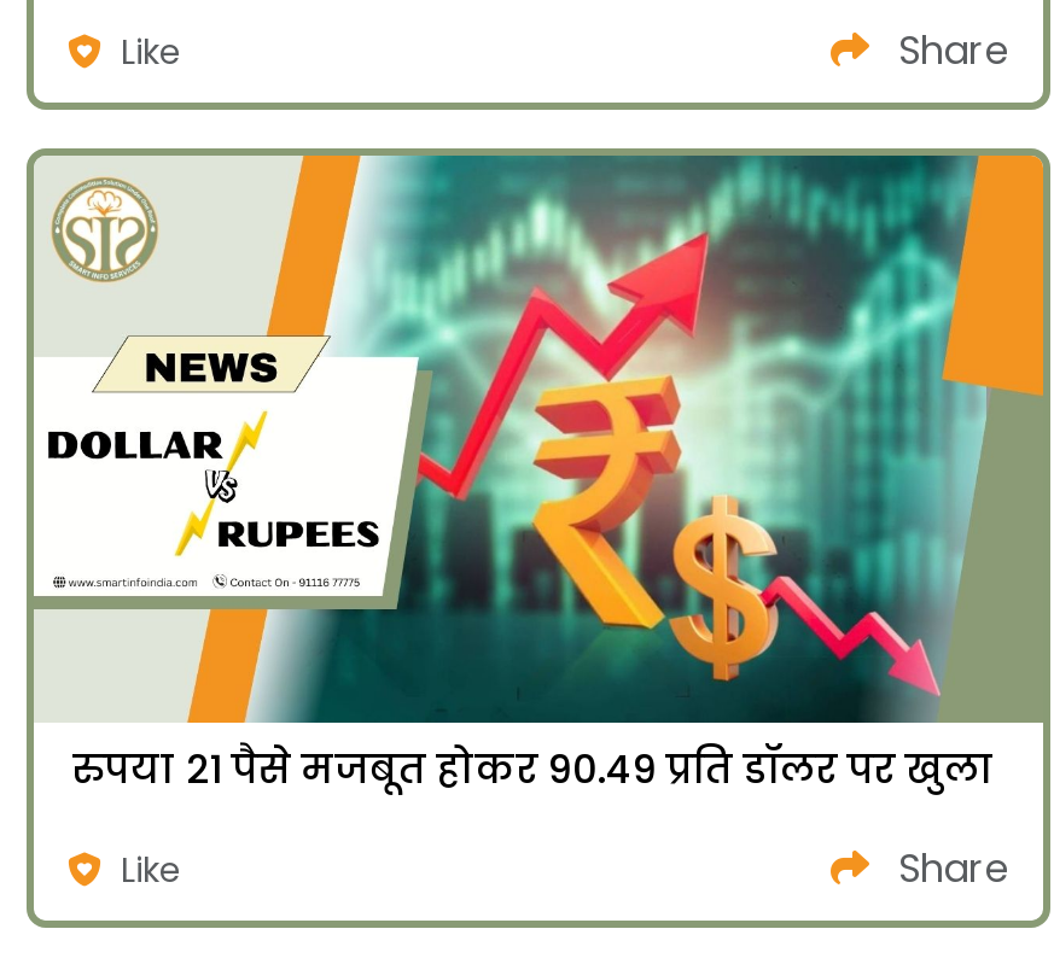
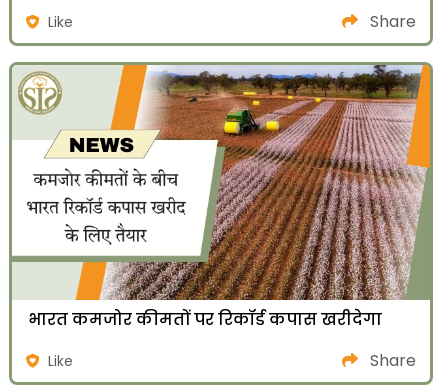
- [image]
- रुपया 21 पैसे मजबूत होकर 90.49 प्रति डॉलर पर खुला
+ [image]
+ भारत कमजोर कीमतों पर रिकॉर्ड कपास खरीदेगा
